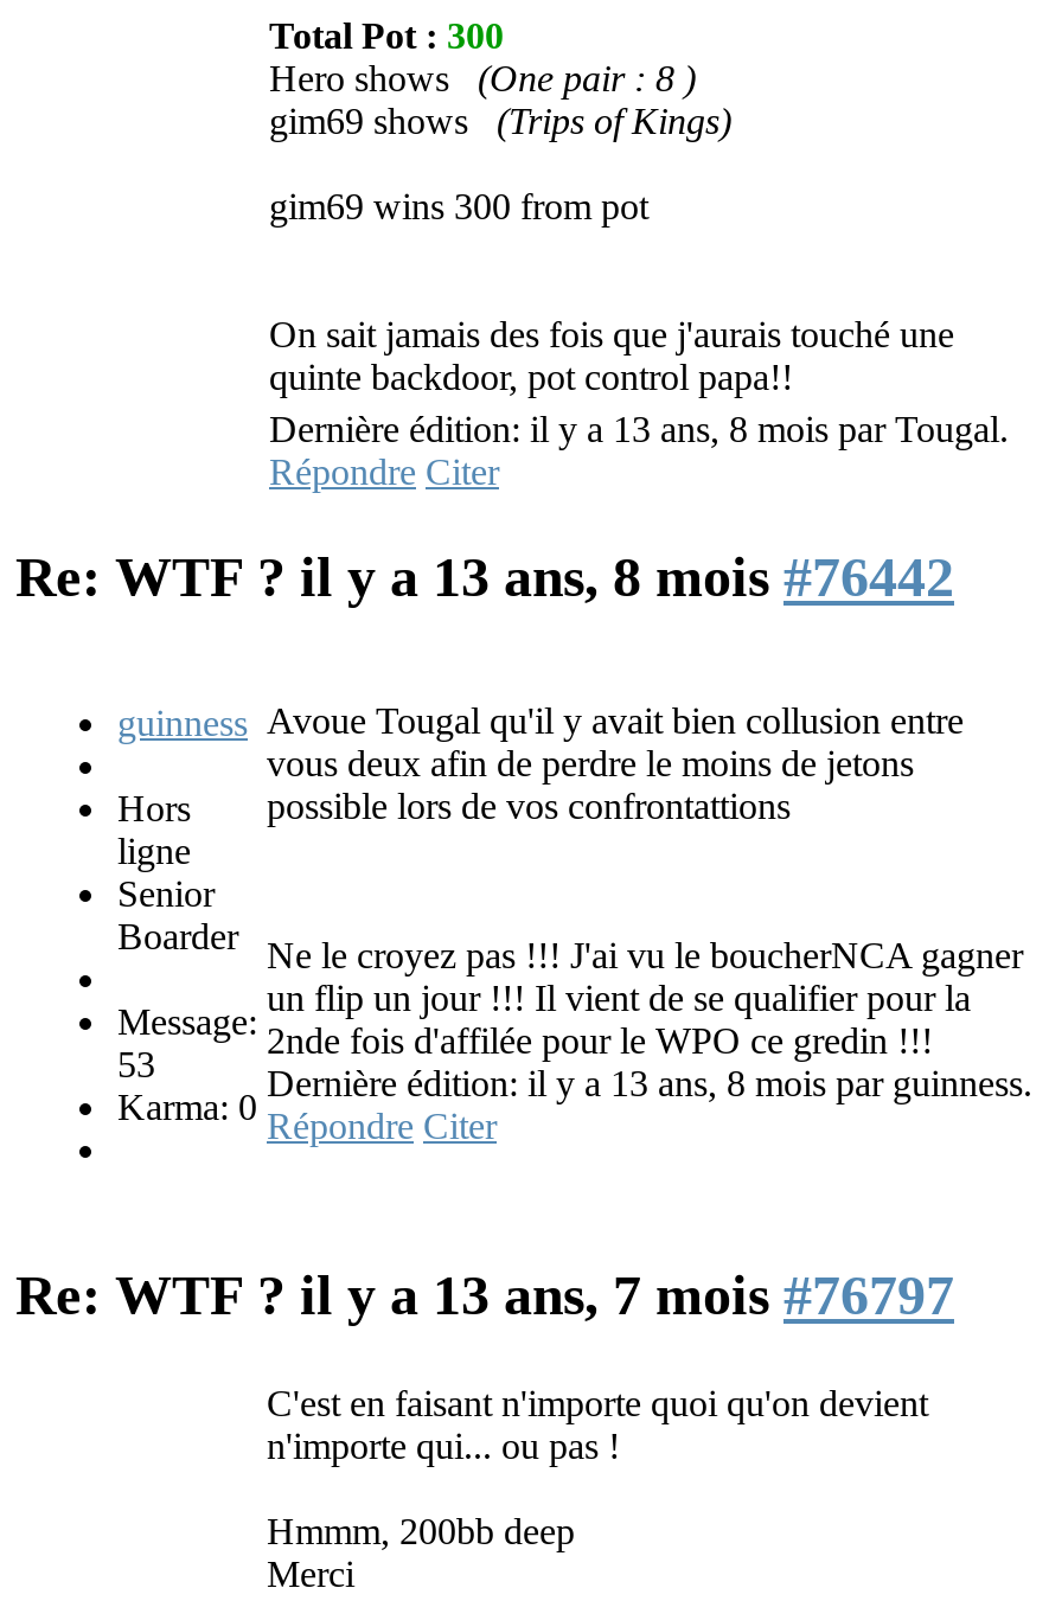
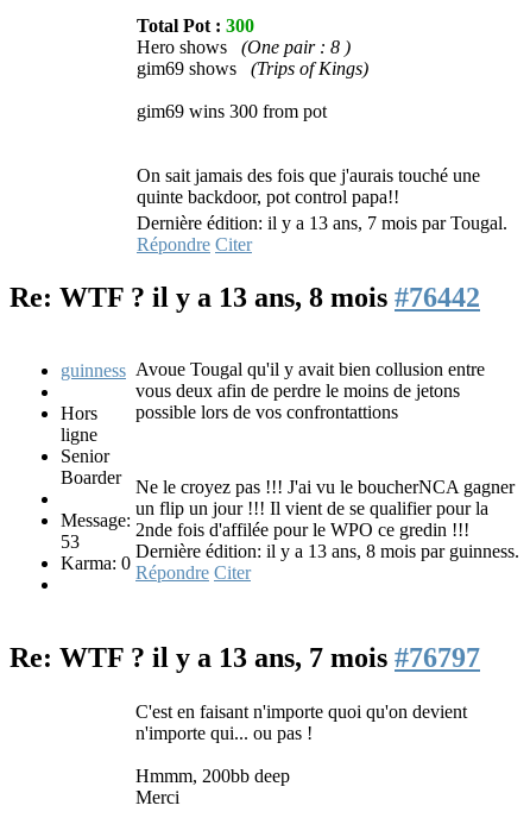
- Dernière édition: il y a 13 ans, 8 mois par Tougal.
+ Dernière édition: il y a 13 ans, 7 mois par Tougal.
